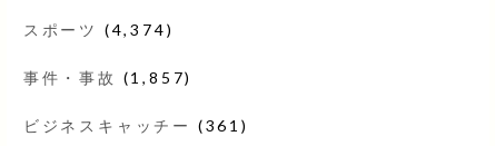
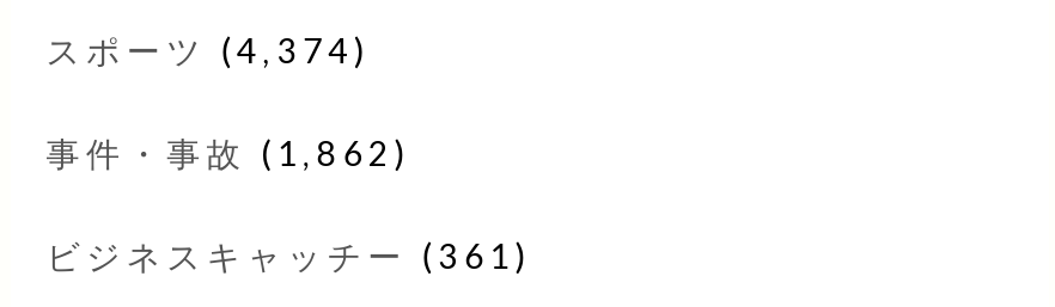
- 事件・事故(1,857)
+ 事件・事故(1,862)
